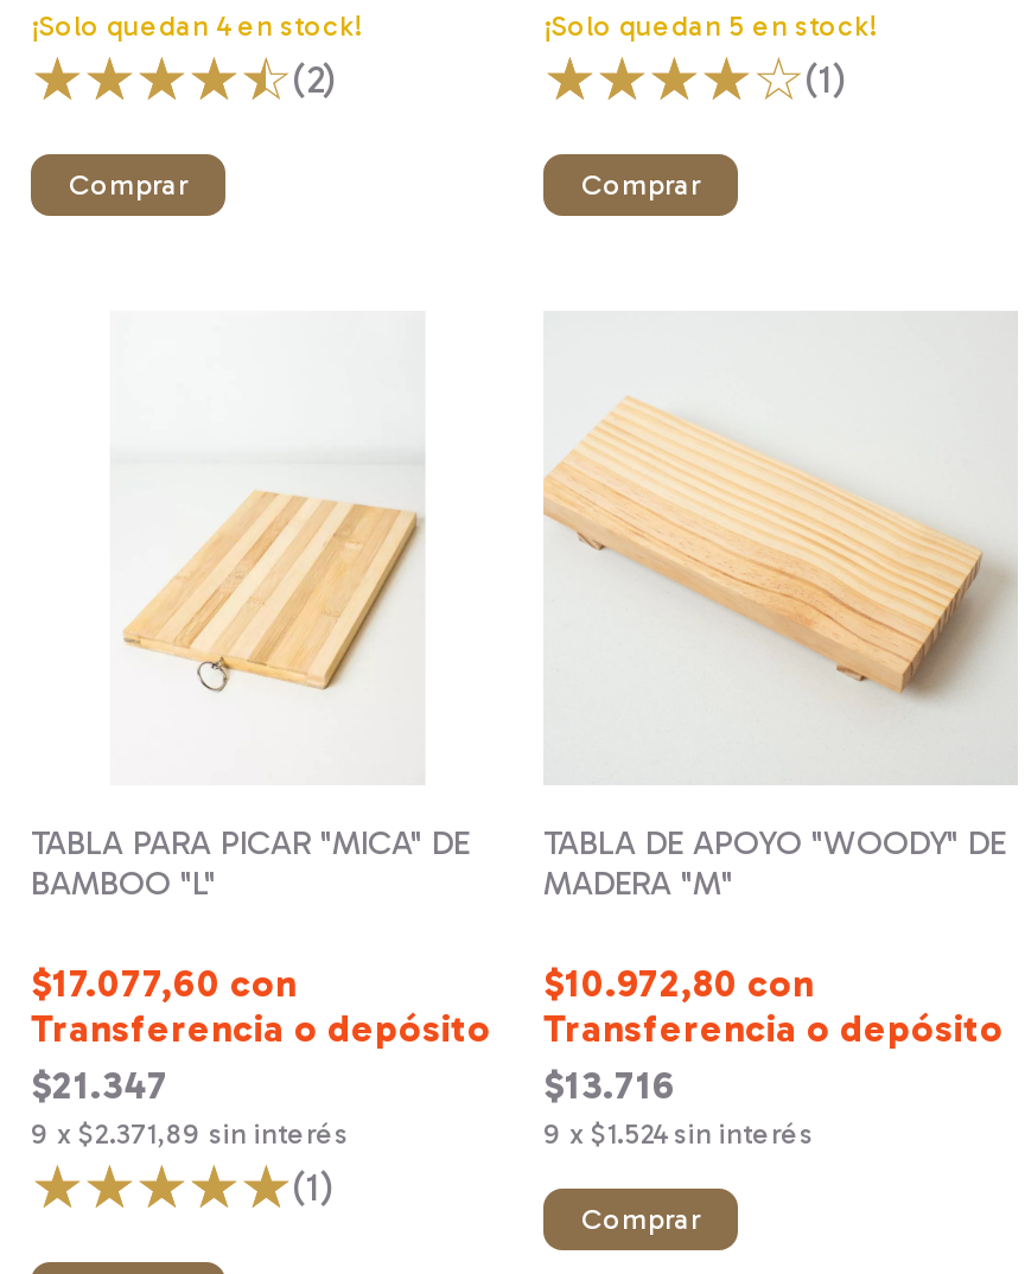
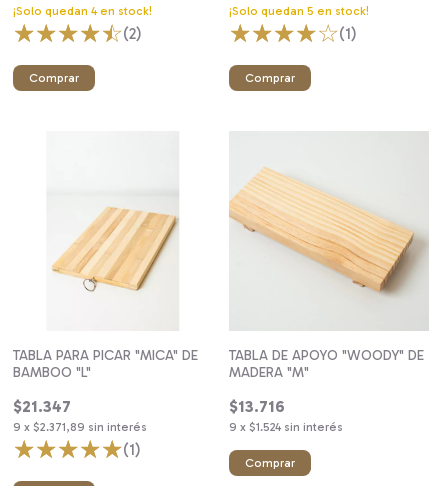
- $17.077,60 con
- Transferencia o depósito

- $10.972,80 con
- Transferencia o depósito
